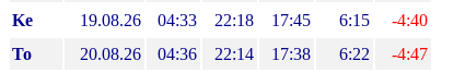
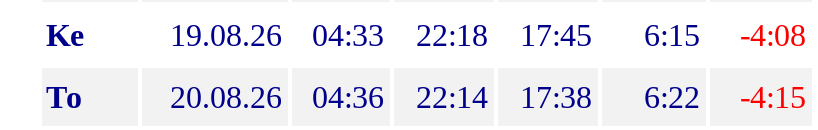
- 19.08.26 04:33 22:18 17:45 6:15 -4:40
+ 19.08.26 04:33 22:18 17:45 6:15 -4:08

- 20.08.26 04:36 22:14 17:38 6:22 -4:47
+ 20.08.26 04:36 22:14 17:38 6:22 -4:15
